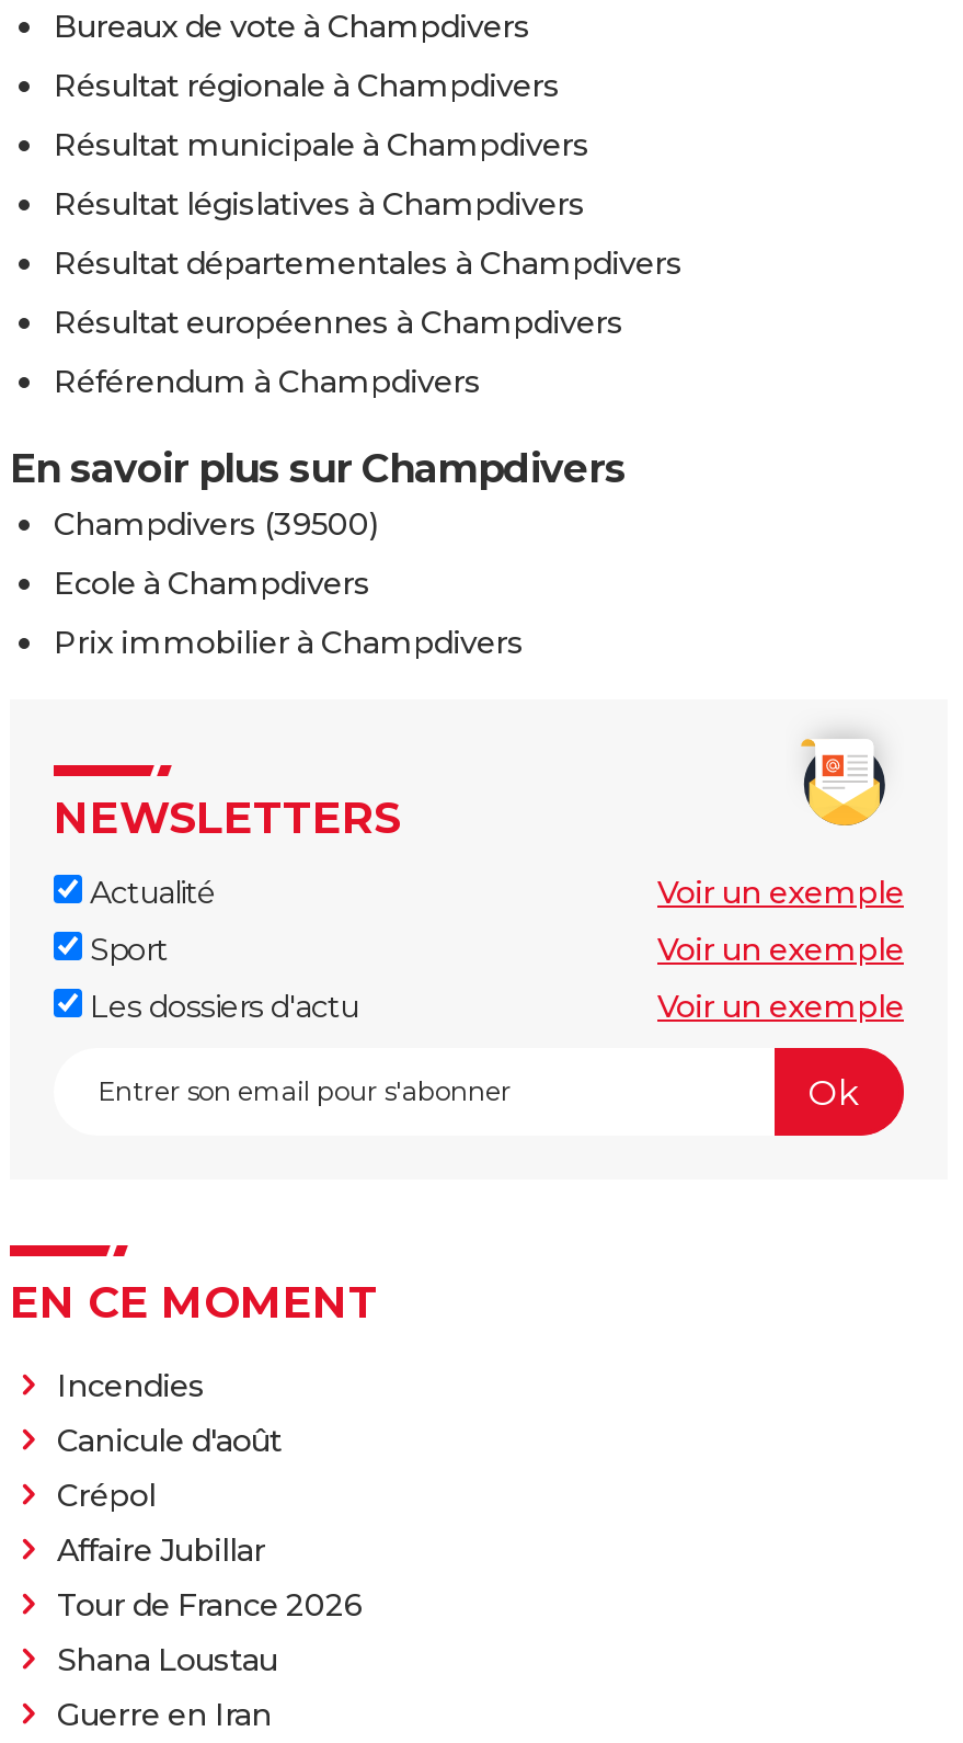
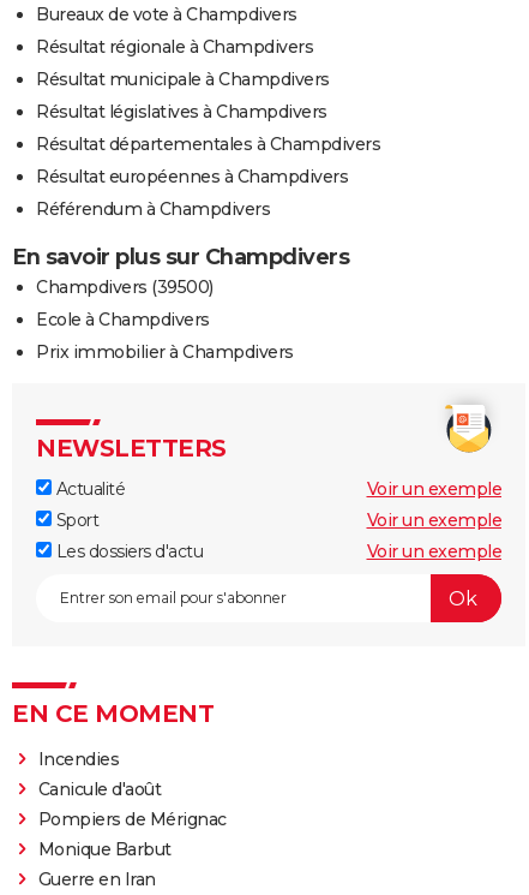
- Crépol
- Affaire Jubillar
- Tour de France 2026
- Shana Loustau
+ Pompiers de Mérignac
+ Monique Barbut
